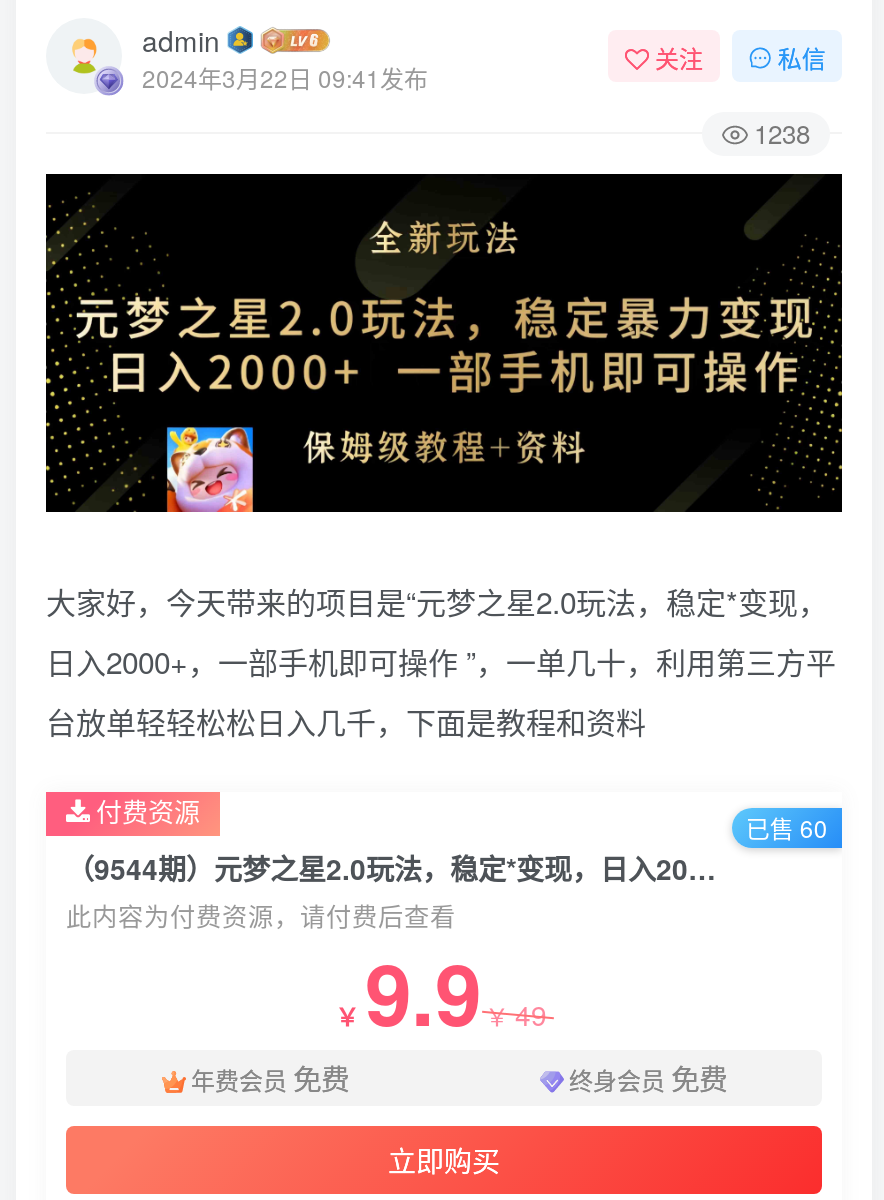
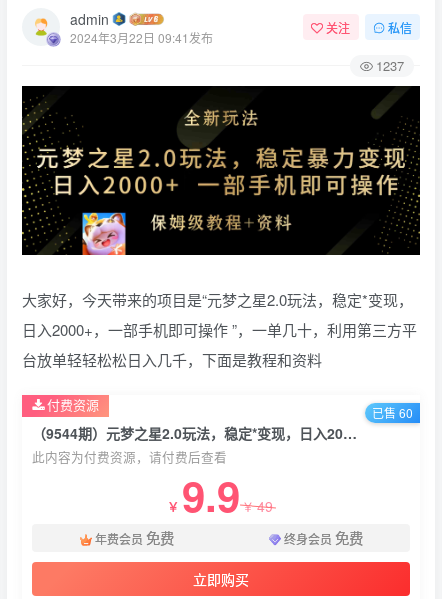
- 1238
+ 1237
